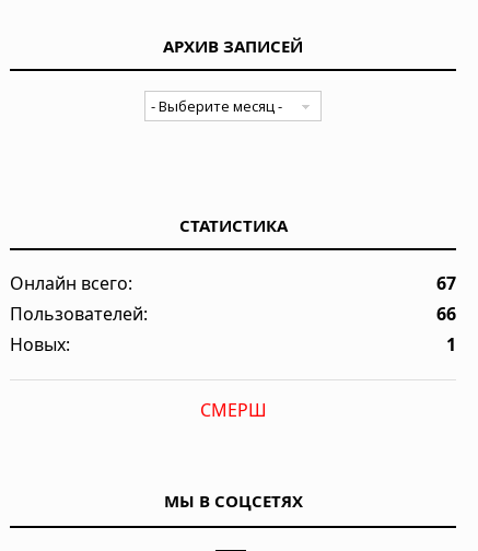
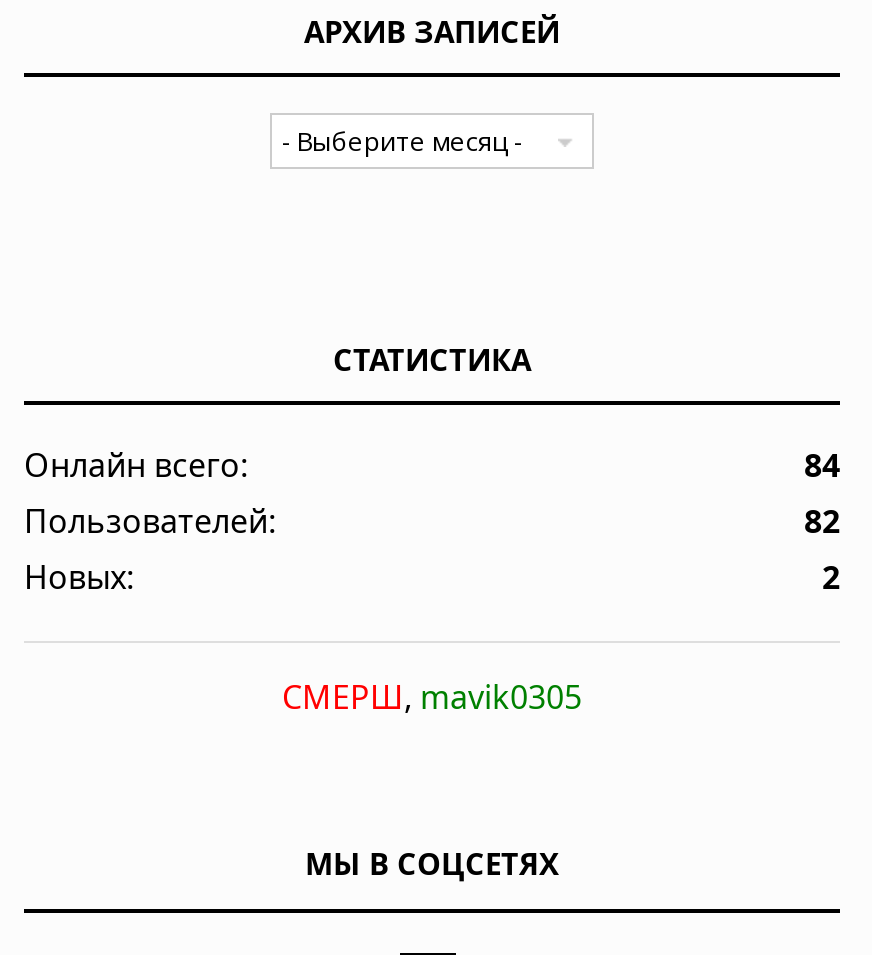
- 67
+ 84

- 66
+ 82

- 1
+ 2

- СМЕРШ
+ СМЕРШ, mavik0305
